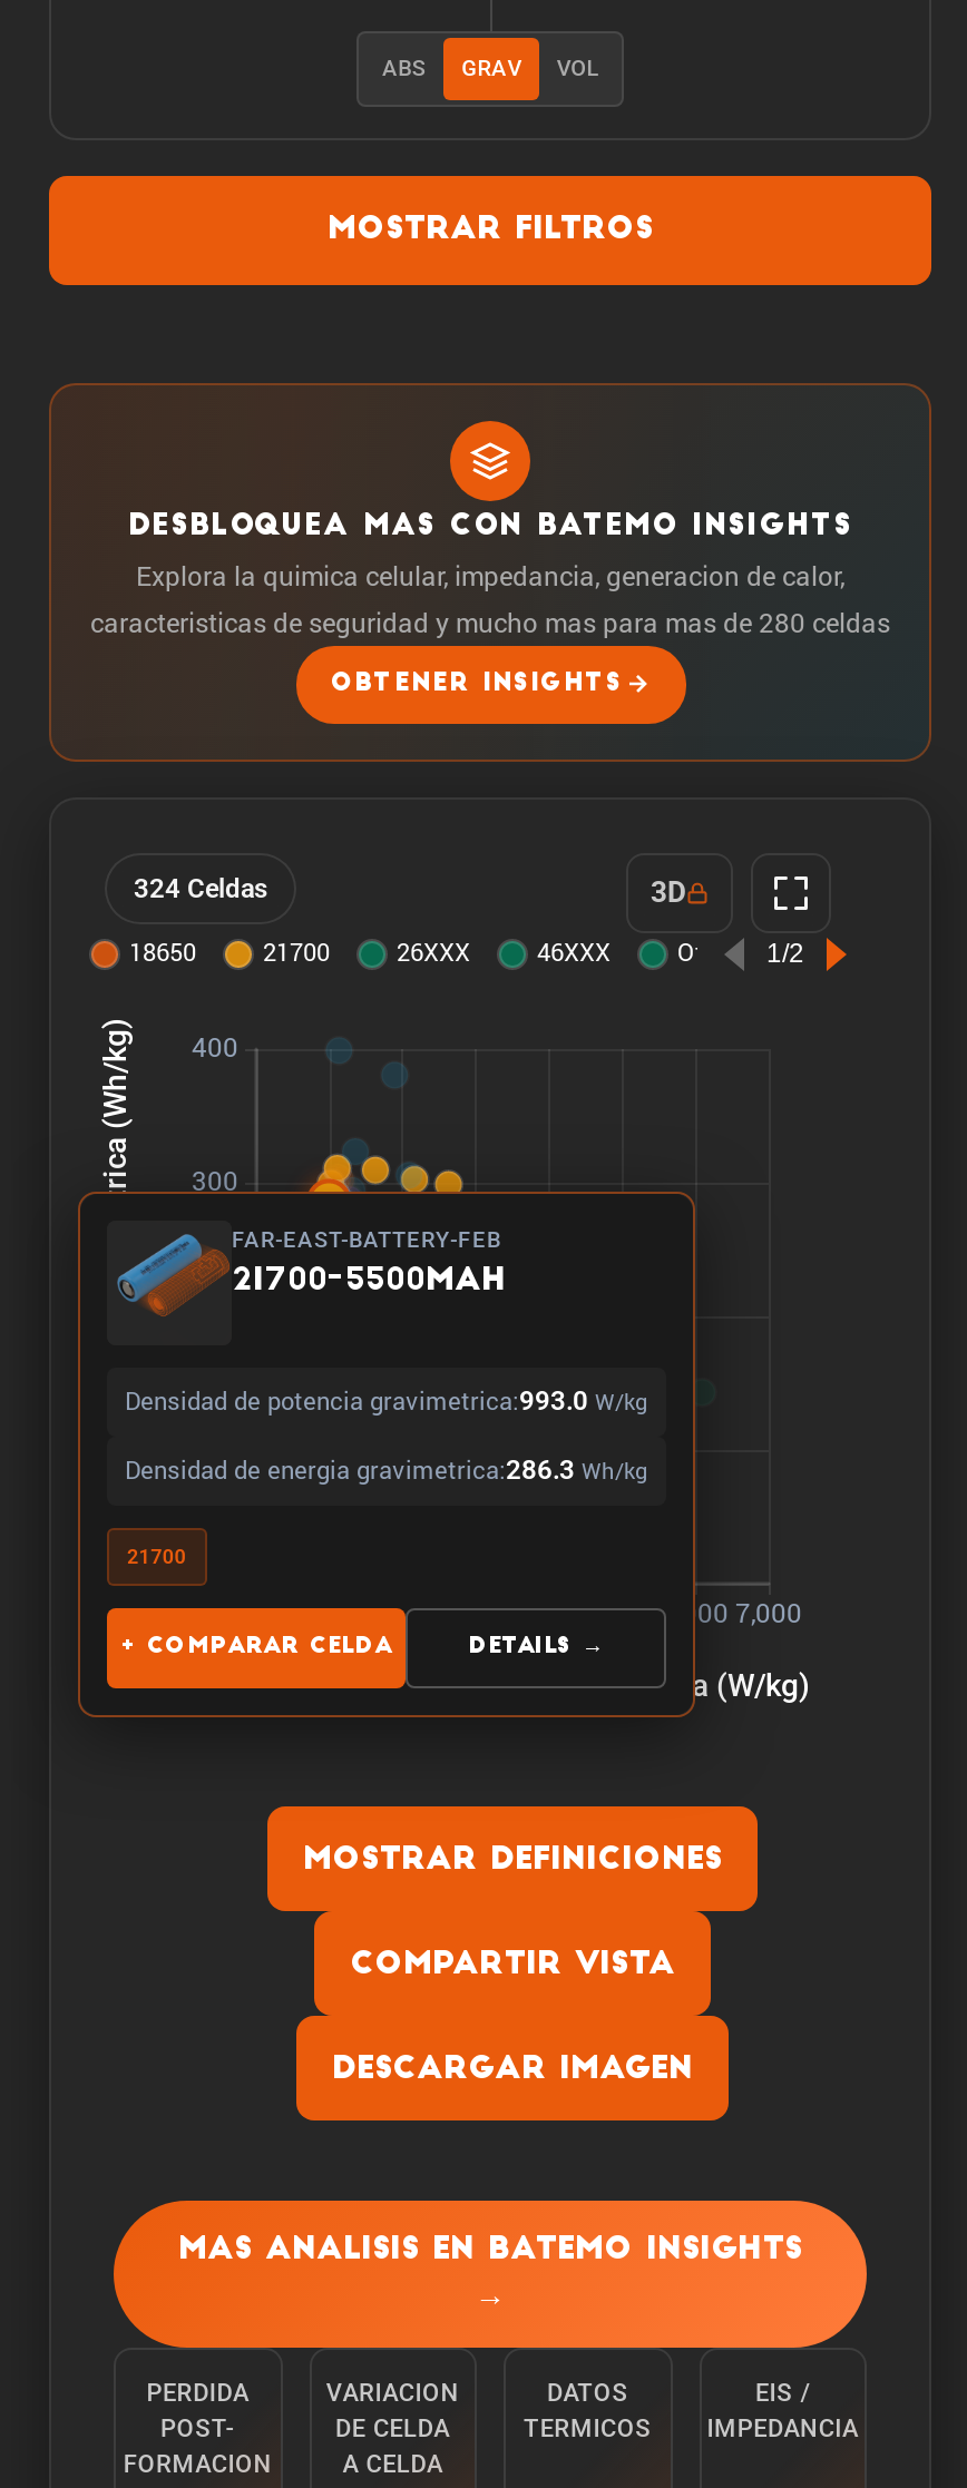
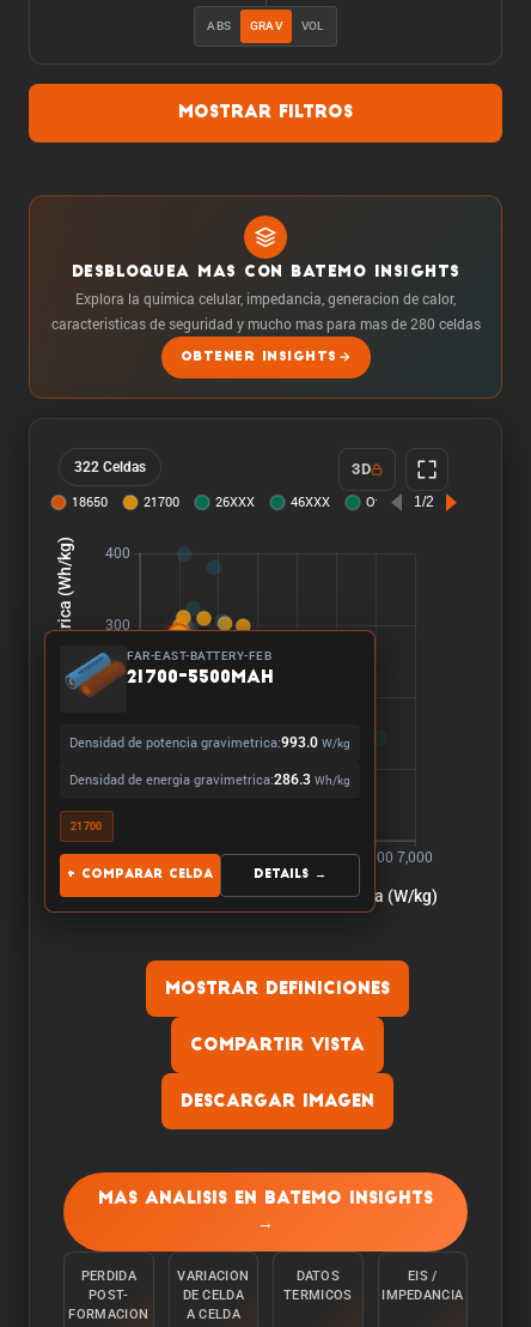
- 324 Celdas
+ 322 Celdas
